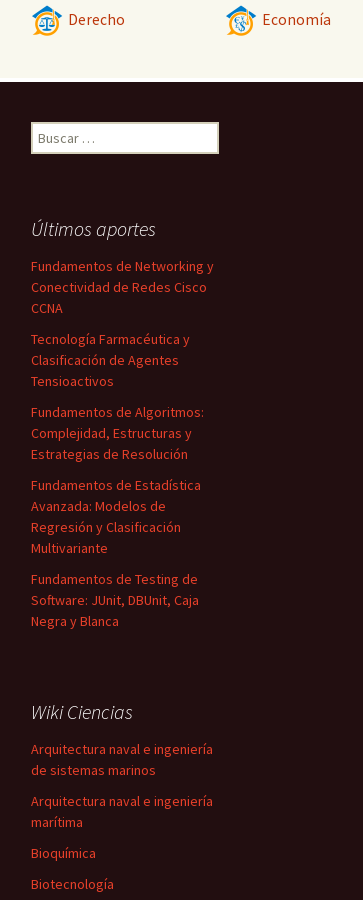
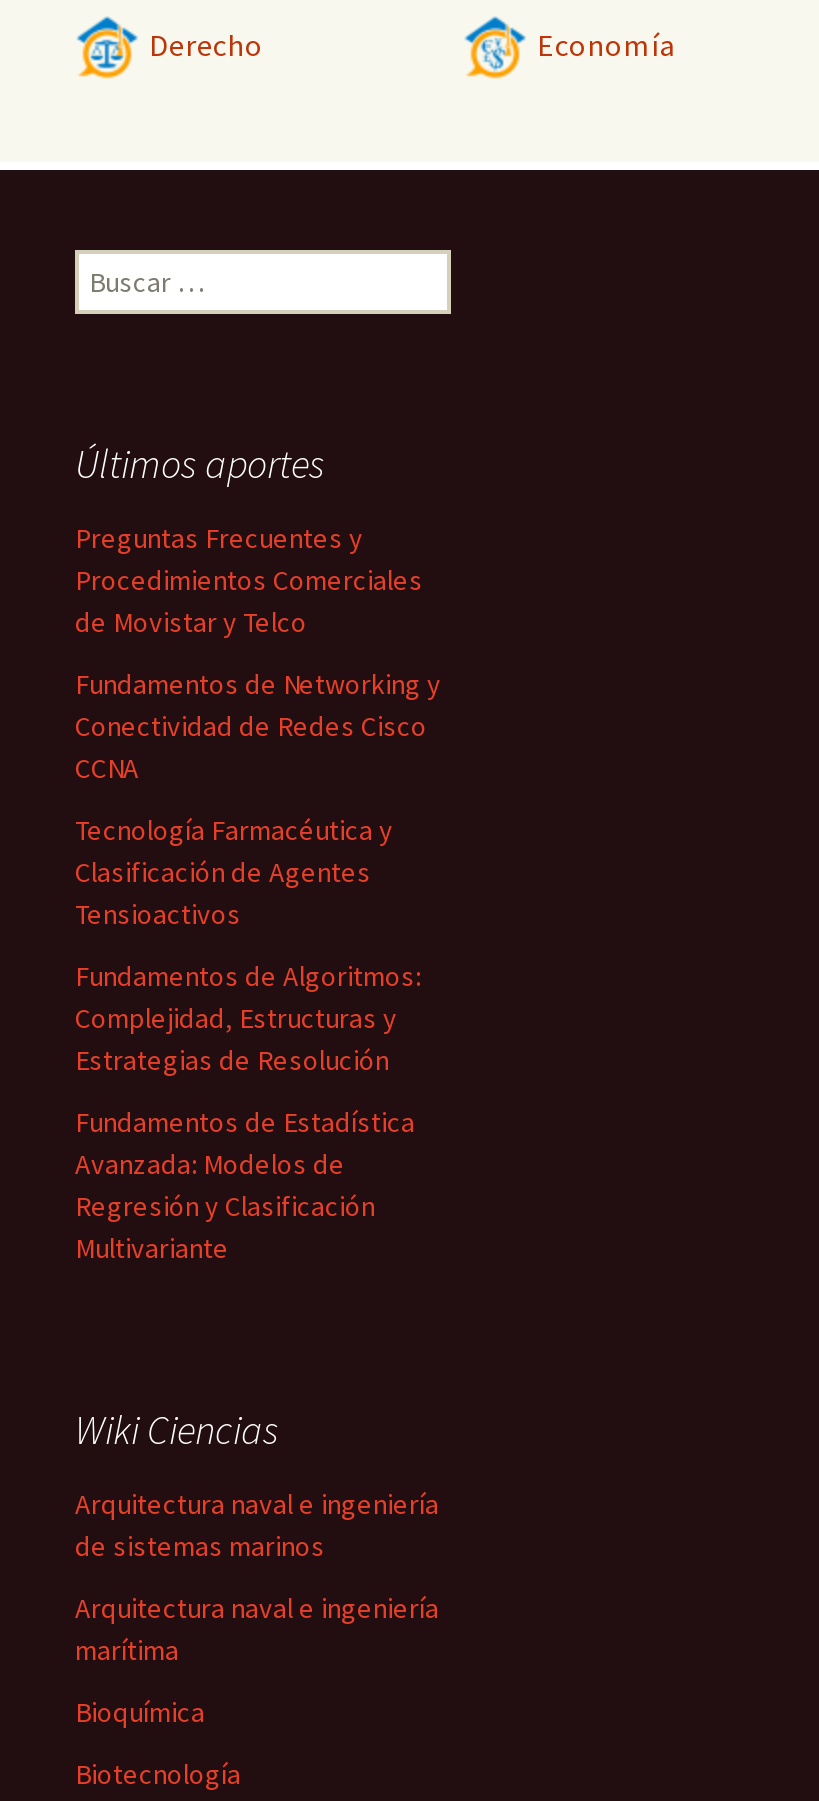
+ Preguntas Frecuentes y
+ Procedimientos Comerciales
+ de Movistar y Telco

moved down: Fundamentos de Networking y | Conectividad de Redes Cisco | CCNA | ... | Regresión y Clasificación | Multivariante

- Fundamentos de Testing de
- Software: JUnit, DBUnit, Caja
- Negra y Blanca
